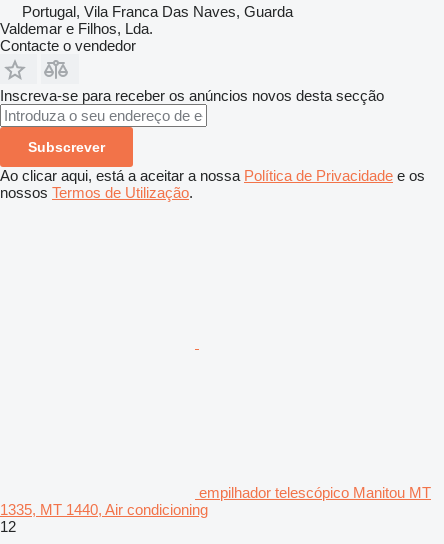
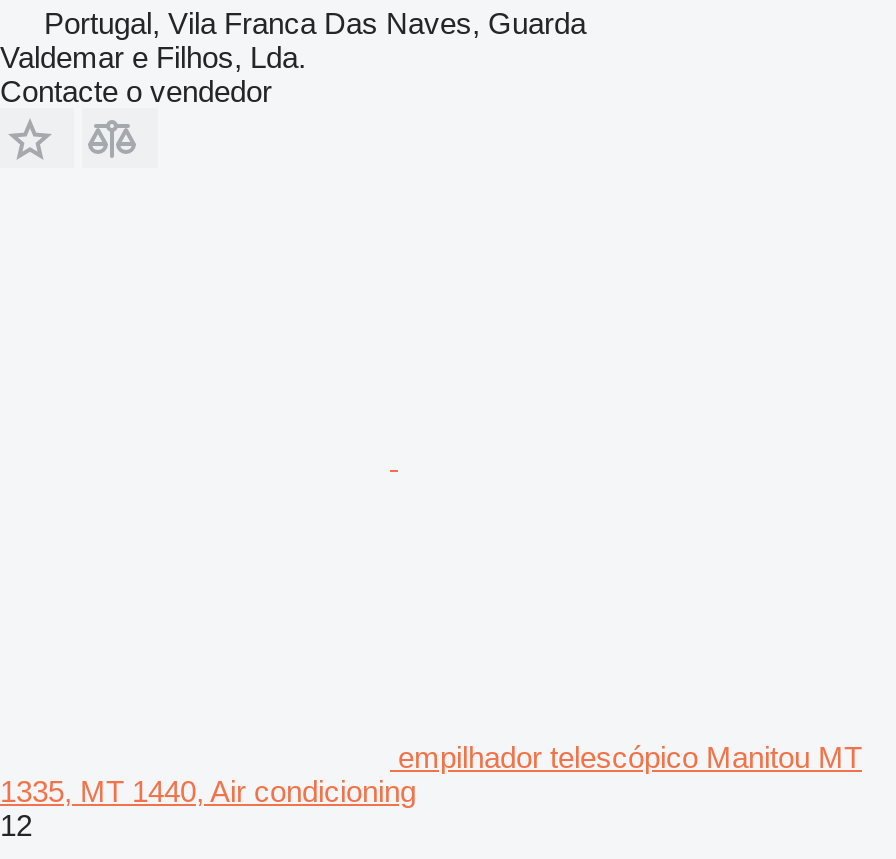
- Inscreva-se para receber os anúncios novos desta secção
- Subscrever
- Ao clicar aqui, está a aceitar a nossa Política de Privacidade e os
- nossos Termos de Utilização.
